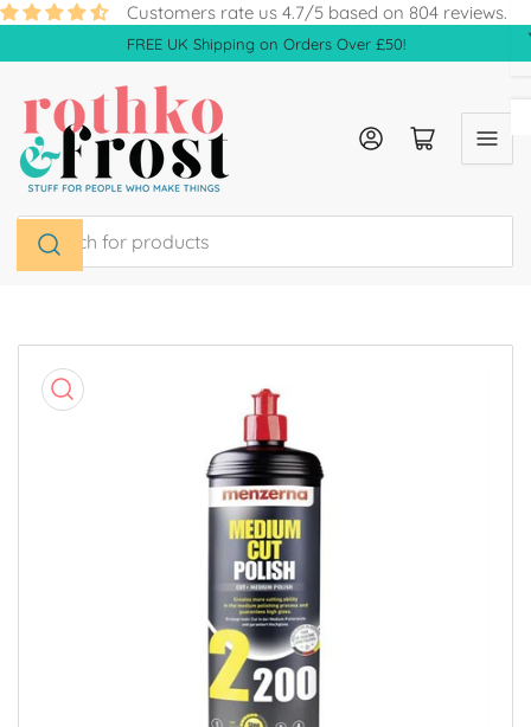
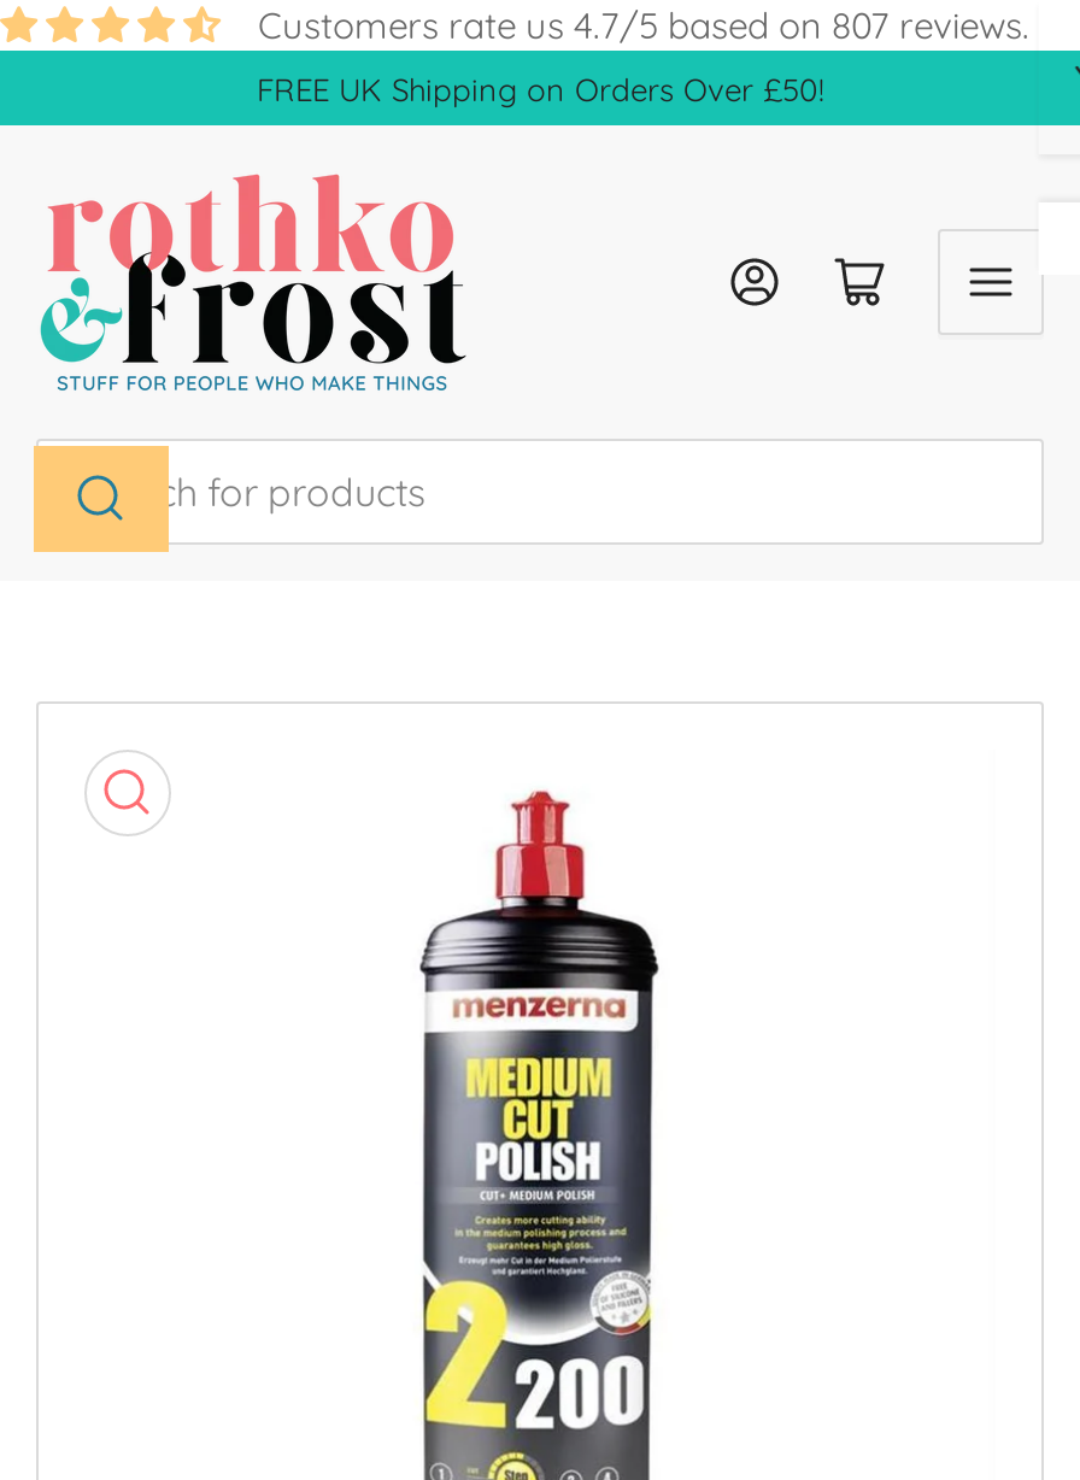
- Customers rate us 4.7/5 based on 804 reviews.
+ Customers rate us 4.7/5 based on 807 reviews.
